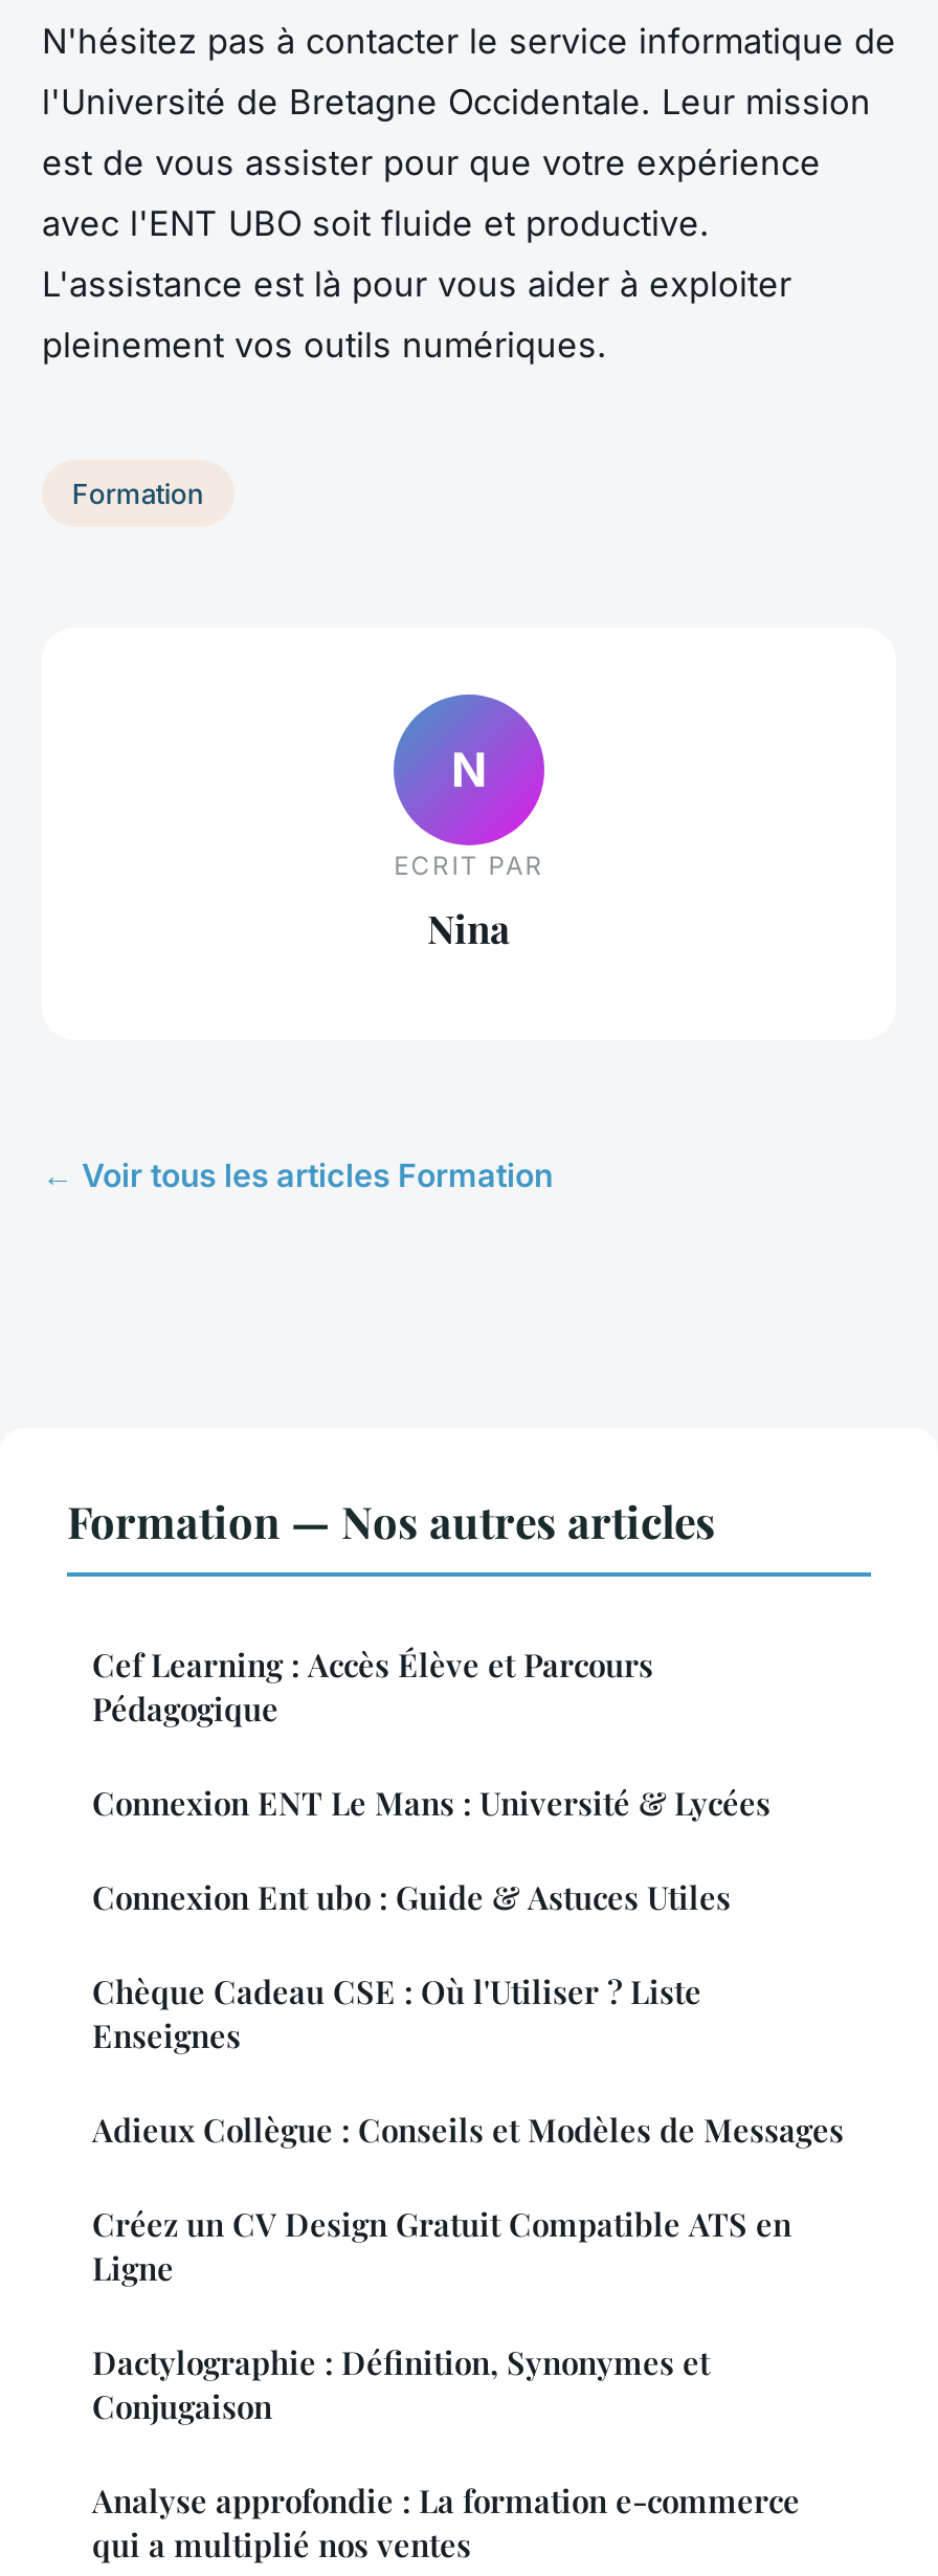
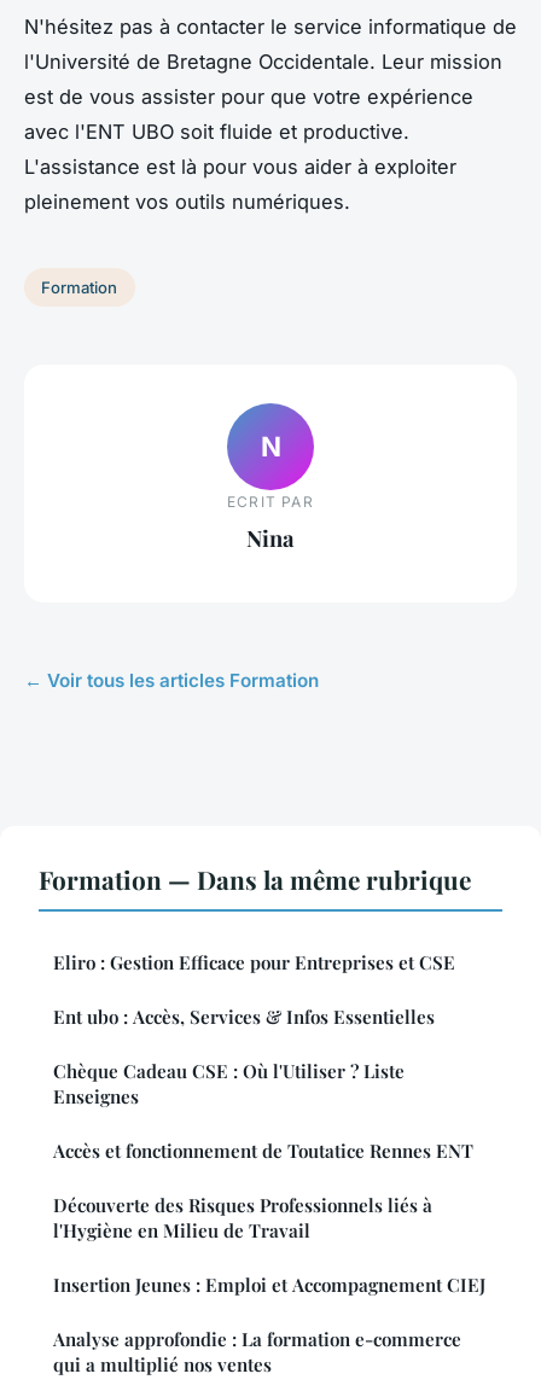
- Formation — Nos autres articles
- Cef Learning : Accès Élève et Parcours
- Pédagogique
- Connexion ENT Le Mans : Université & Lycées
- Connexion Ent ubo : Guide & Astuces Utiles
+ Formation — Dans la même rubrique
+ Eliro : Gestion Efficace pour Entreprises et CSE
+ Ent ubo : Accès, Services & Infos Essentielles

- Adieux Collègue : Conseils et Modèles de Messages
+ Accès et fonctionnement de Toutatice Rennes ENT

- Créez un CV Design Gratuit Compatible ATS en
- Ligne
+ Découverte des Risques Professionnels liés à
+ l'Hygiène en Milieu de Travail

- Dactylographie : Définition, Synonymes et
- Conjugaison
+ Insertion Jeunes : Emploi et Accompagnement CIEJ
